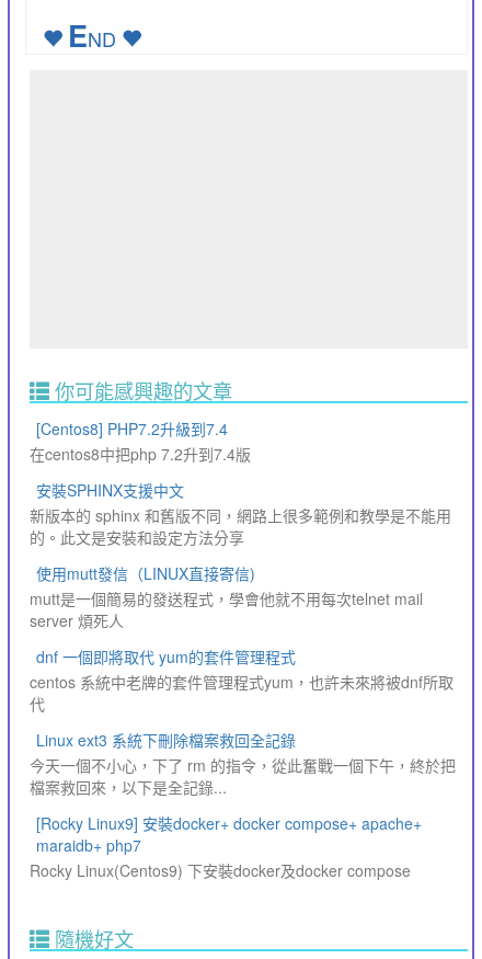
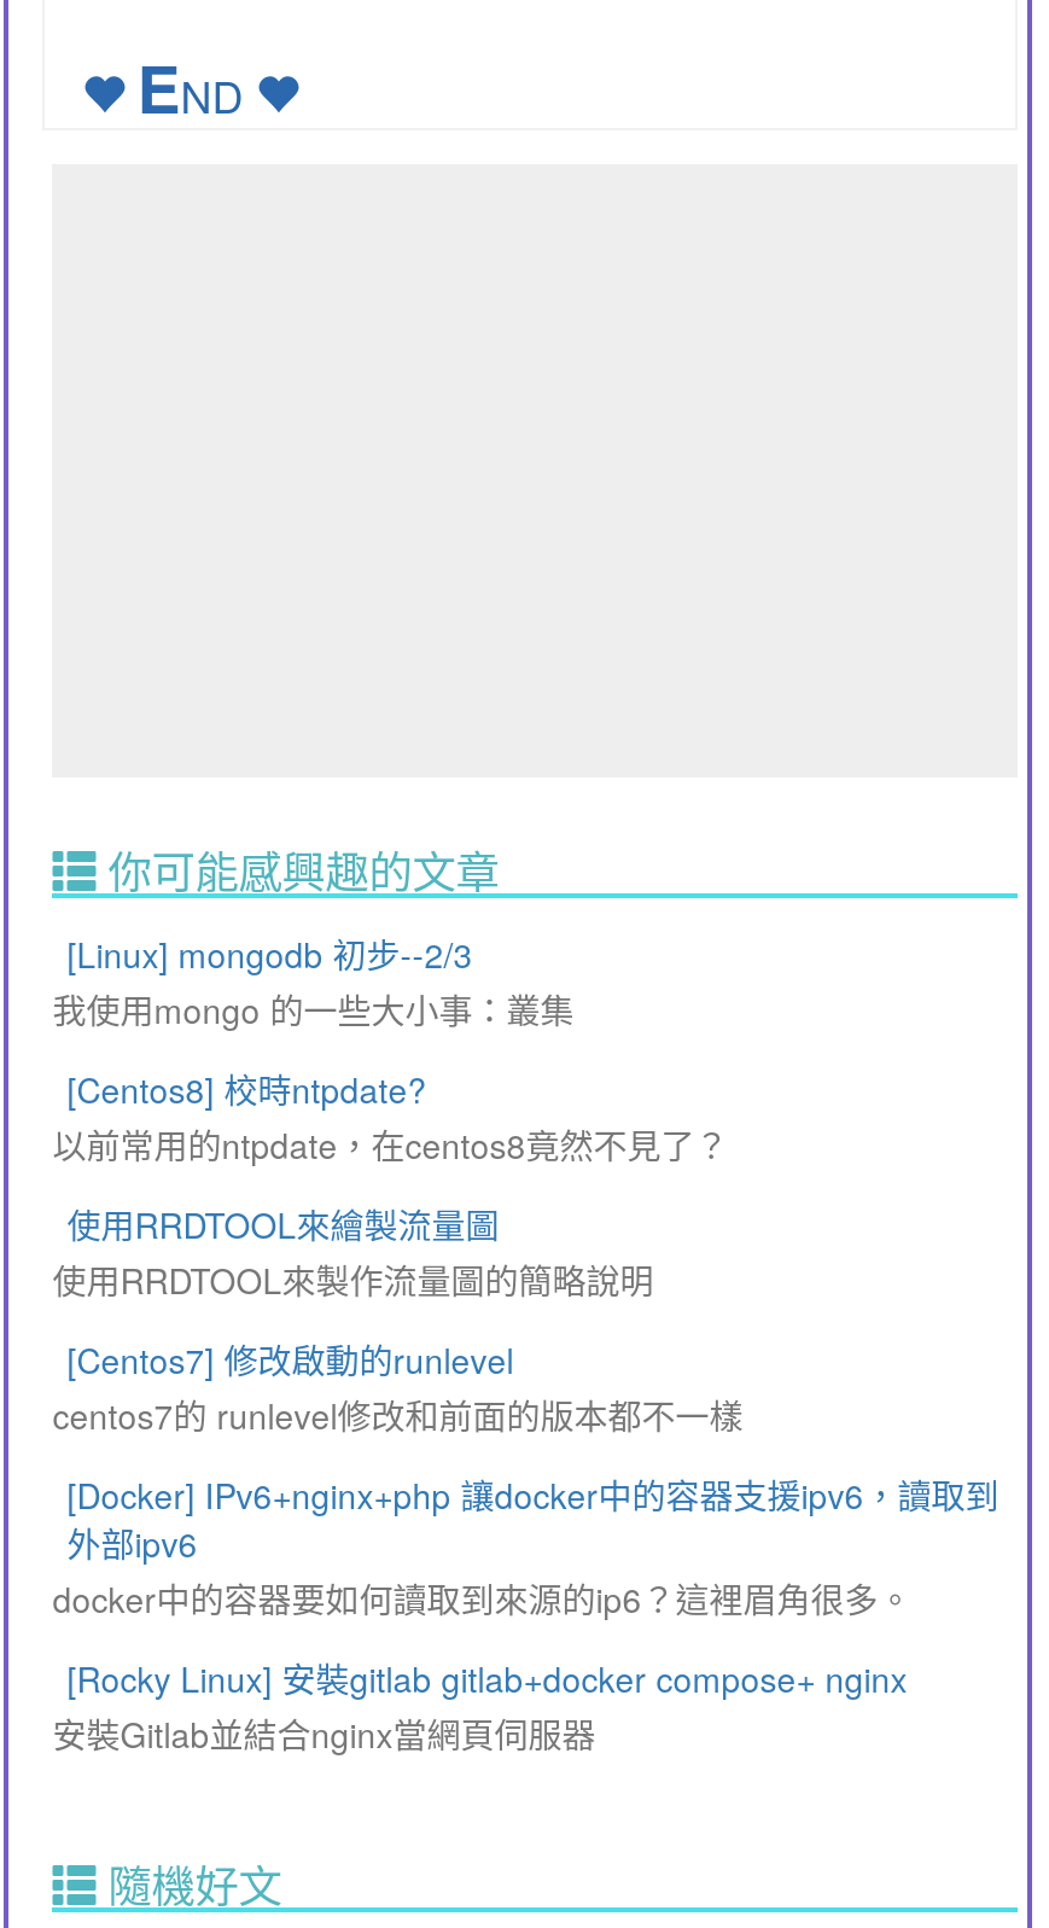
- [Centos8] PHP7.2升級到7.4
- 在centos8中把php 7.2升到7.4版
+ [Linux] mongodb 初步--2/3
+ 我使用mongo 的一些大小事：叢集

- 安裝SPHINX支援中文
- 新版本的 sphinx 和舊版不同，網路上很多範例和教學是不能用
- 的。此文是安裝和設定方法分享
+ [Centos8] 校時ntpdate?
+ 以前常用的ntpdate，在centos8竟然不見了？

- 使用mutt發信（LINUX直接寄信)
- mutt是一個簡易的發送程式，學會他就不用每次telnet mail
- server 煩死人
+ 使用RRDTOOL來繪製流量圖
+ 使用RRDTOOL來製作流量圖的簡略說明

- dnf 一個即將取代 yum的套件管理程式
- centos 系統中老牌的套件管理程式yum，也許未來將被dnf所取
- 代
+ [Centos7] 修改啟動的runlevel
+ centos7的 runlevel修改和前面的版本都不一樣

- Linux ext3 系統下刪除檔案救回全記錄
- 今天一個不小心，下了 rm 的指令，從此奮戰一個下午，終於把
- 檔案救回來，以下是全記錄...
+ [Docker] IPv6+nginx+php 讓docker中的容器支援ipv6，讀取到
+ 外部ipv6
+ docker中的容器要如何讀取到來源的ip6？這裡眉角很多。

- [Rocky Linux9] 安裝docker+ docker compose+ apache+
- maraidb+ php7
- Rocky Linux(Centos9) 下安裝docker及docker compose
+ [Rocky Linux] 安裝gitlab gitlab+docker compose+ nginx
+ 安裝Gitlab並結合nginx當網頁伺服器
